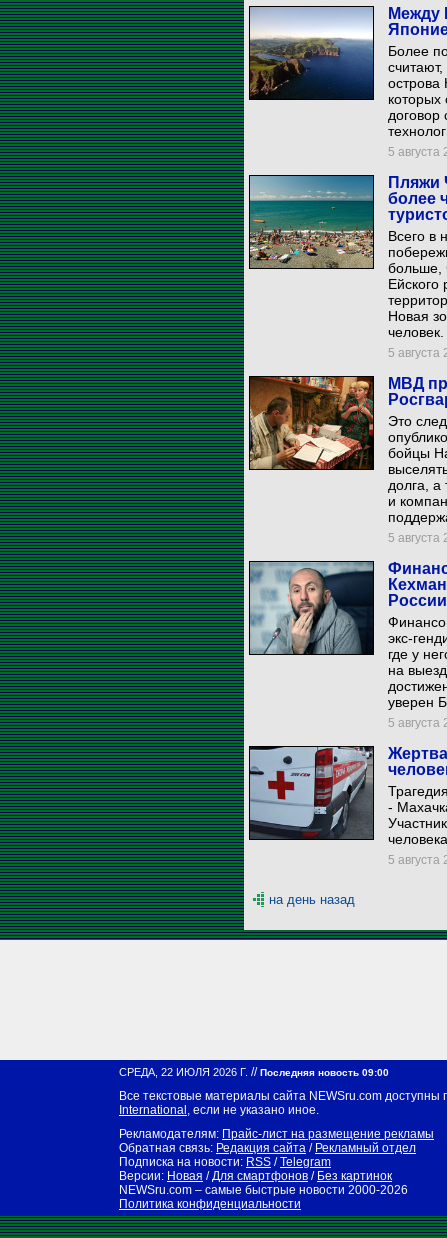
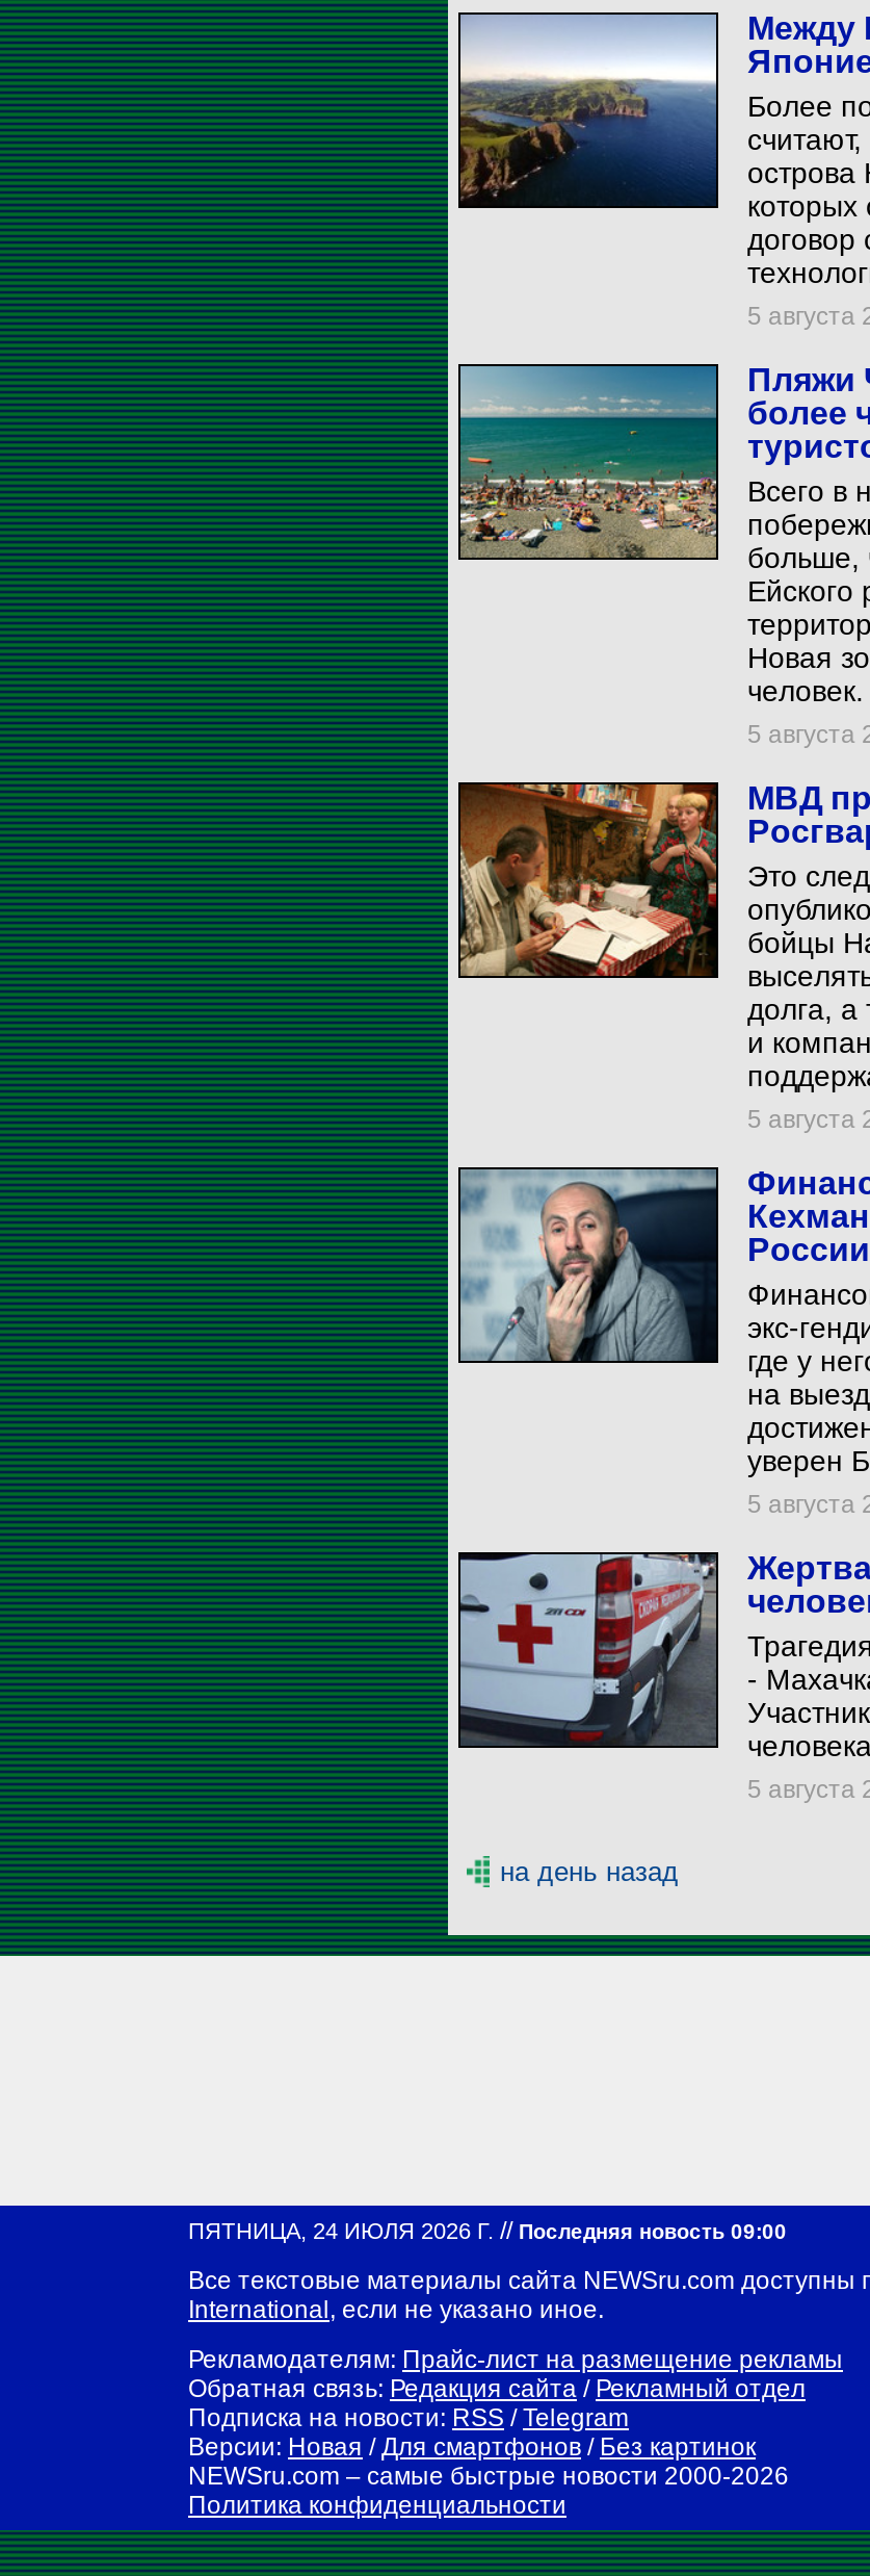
- СРЕДА, 22 ИЮЛЯ 2026 Г. // Последняя новость 09:00
+ ПЯТНИЦА, 24 ИЮЛЯ 2026 Г. // Последняя новость 09:00
